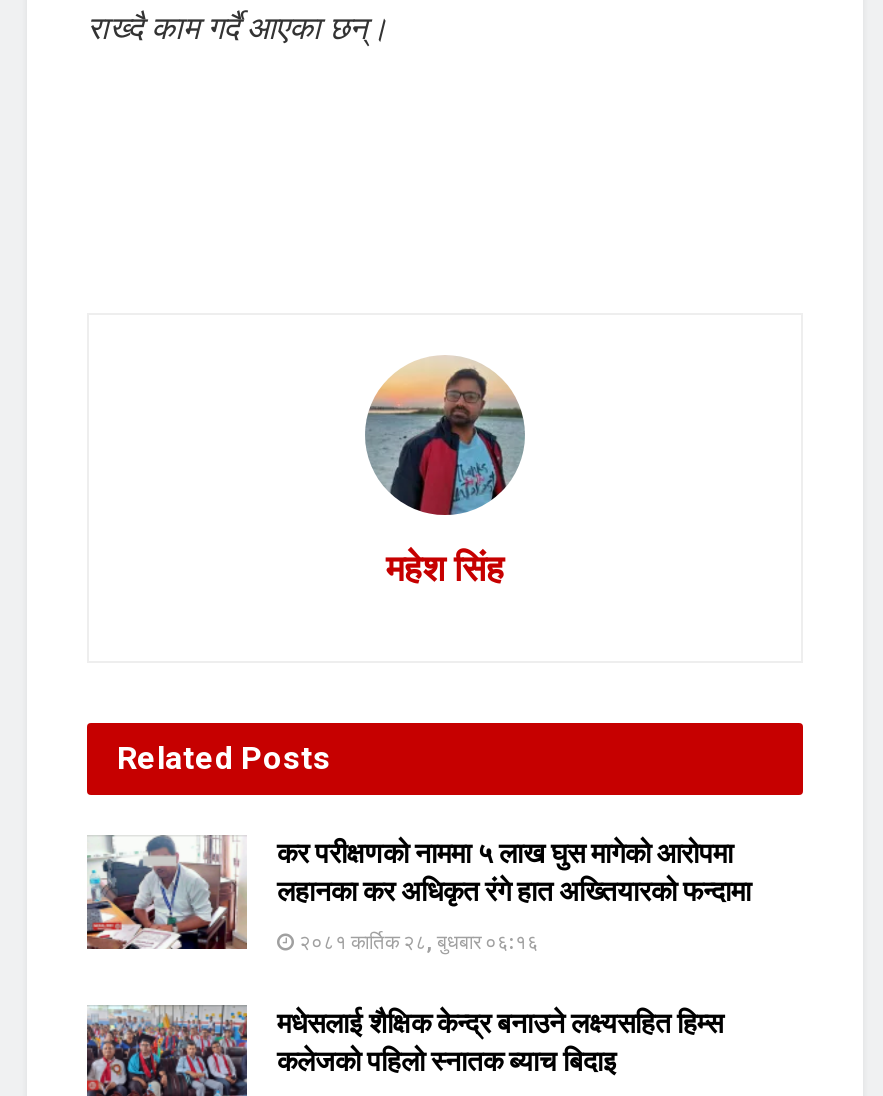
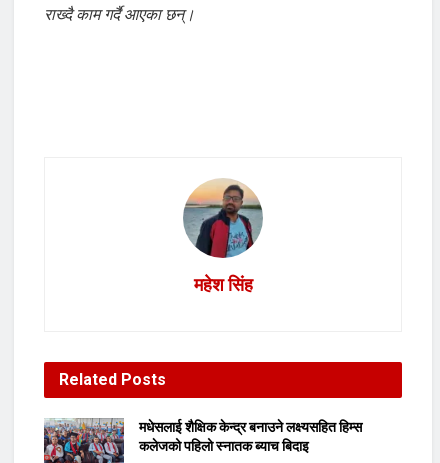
- [image]
- कर परीक्षणको नाममा ५ लाख घुस मागेको आरोपमा
- लहानका कर अधिकृत रंगे हात अख्तियारको फन्दामा
- २०८१ कार्तिक २८, बुधबार ०६:१६
